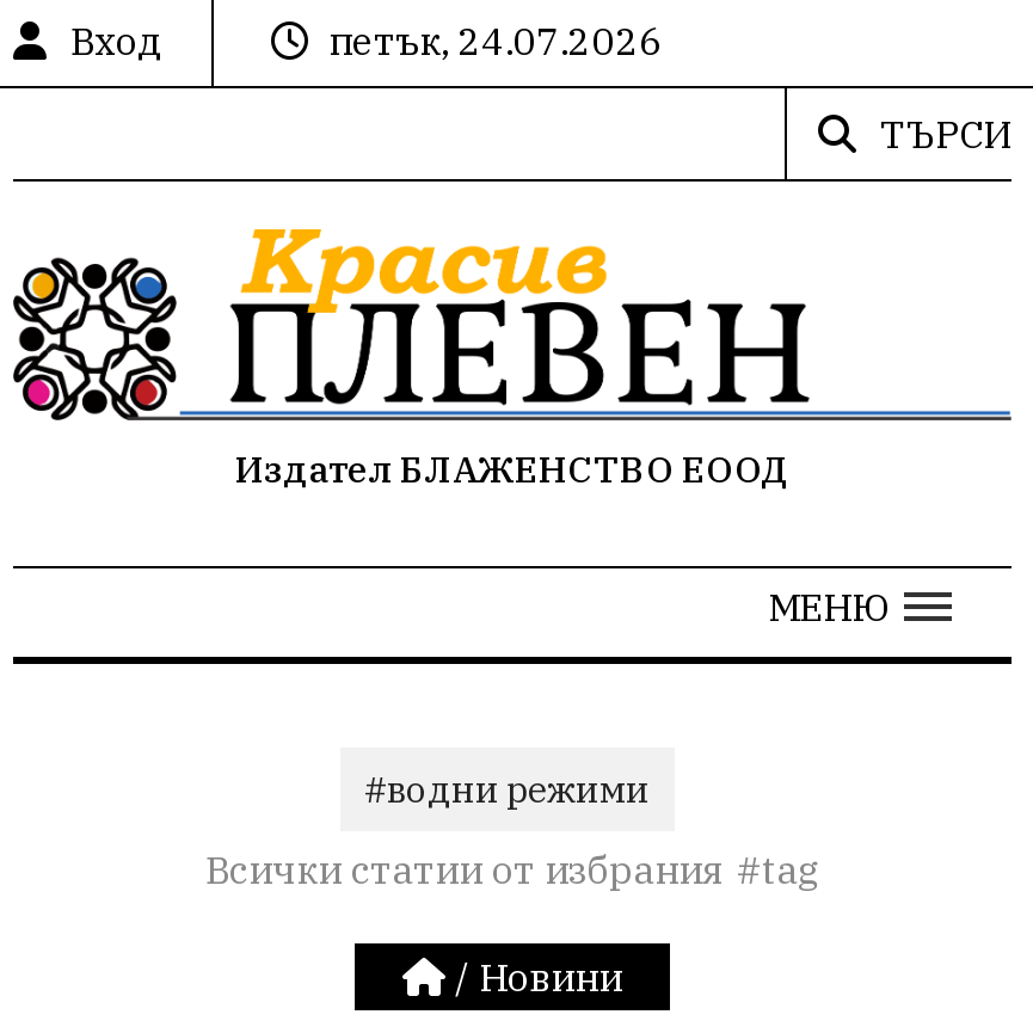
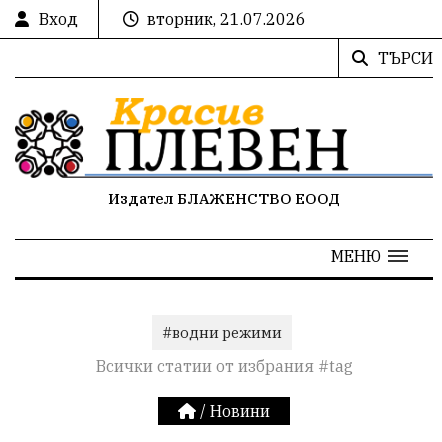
- петък, 24.07.2026
+ вторник, 21.07.2026
